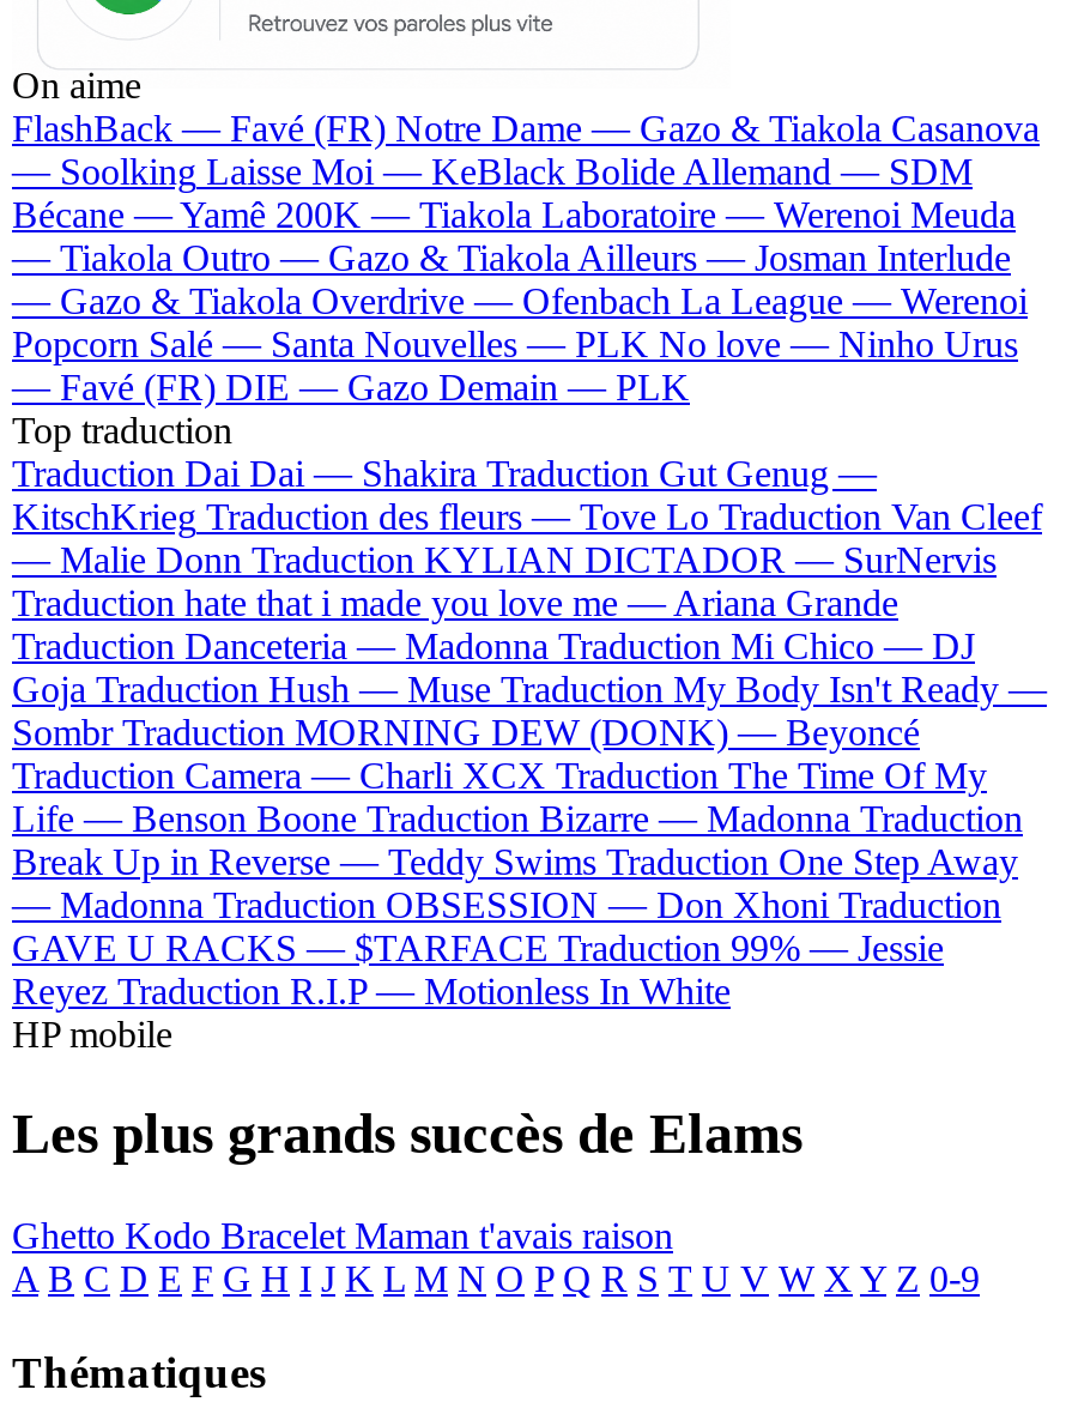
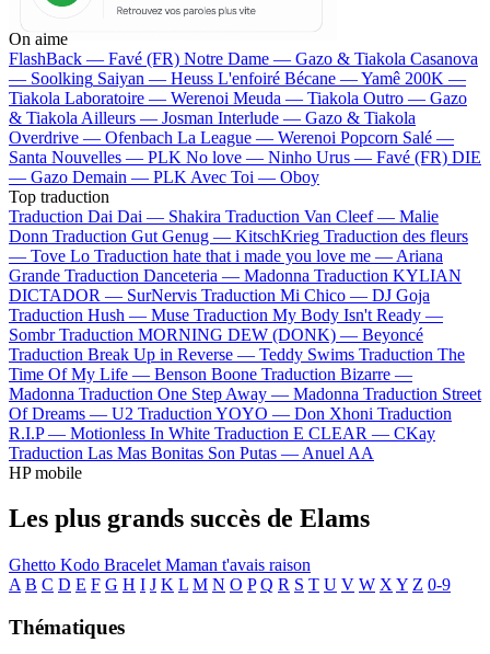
- — Soolking Laisse Moi — KeBlack Bolide Allemand — SDM
- Bécane — Yamê 200K — Tiakola Laboratoire — Werenoi Meuda
- — Tiakola Outro — Gazo & Tiakola Ailleurs — Josman Interlude
- — Gazo & Tiakola Overdrive — Ofenbach La League — Werenoi
- Popcorn Salé — Santa Nouvelles — PLK No love — Ninho Urus
- —Favé (FR) DIE — Gazo Demain — PLK
+ — Soolking Saiyan — Heuss L'enfoiré Bécane — Yamê 200K —
+ Tiakola Laboratoire — Werenoi Meuda — Tiakola Outro — Gazo
+ & Tiakola Ailleurs — Josman Interlude — Gazo & Tiakola
+ Overdrive — Ofenbach La League — Werenoi Popcorn Salé —
+ Santa Nouvelles — PLK No love — Ninho Urus — Favé (FR) DIE
+ — Gazo Demain — PLK Avec Toi — Oboy

- Traduction Dai Dai — Shakira Traduction Gut Genug —
- KitschKrieg Traduction des fleurs — Tove Lo Traduction Van Cleef
- — Malie Donn Traduction KYLIAN DICTADOR — SurNervis
- Traduction hate that i made you love me — Ariana Grande
- Traduction Danceteria — Madonna Traduction Mi Chico — DJ
- Goja Traduction Hush — Muse Traduction My Body Isn't Ready —
+ Traduction Dai Dai — Shakira Traduction Van Cleef — Malie
+ Donn Traduction Gut Genug — KitschKrieg Traduction des fleurs
+ — Tove Lo Traduction hate that i made you love me — Ariana
+ Grande Traduction Danceteria — Madonna Traduction KYLIAN
+ DICTADOR — SurNervis Traduction Mi Chico — DJ Goja
+ Traduction Hush — Muse Traduction My Body Isn't Ready —

- Traduction Camera — Charli XCX Traduction The Time Of My
- Life — Benson Boone Traduction Bizarre — Madonna Traduction
- Break Up in Reverse — Teddy Swims Traduction One Step Away
- — Madonna Traduction OBSESSION — Don Xhoni Traduction
- GAVE U RACKS — $TARFACE Traduction 99% — Jessie
- Reyez Traduction R.I.P — Motionless In White
+ Traduction Break Up in Reverse — Teddy Swims Traduction The
+ Time Of My Life — Benson Boone Traduction Bizarre —
+ Madonna Traduction One Step Away — Madonna Traduction Street
+ Of Dreams — U2 Traduction YOYO — Don Xhoni Traduction
+ R.I.P — Motionless In White Traduction E CLEAR — CKay
+ Traduction Las Mas Bonitas Son Putas — Anuel AA
